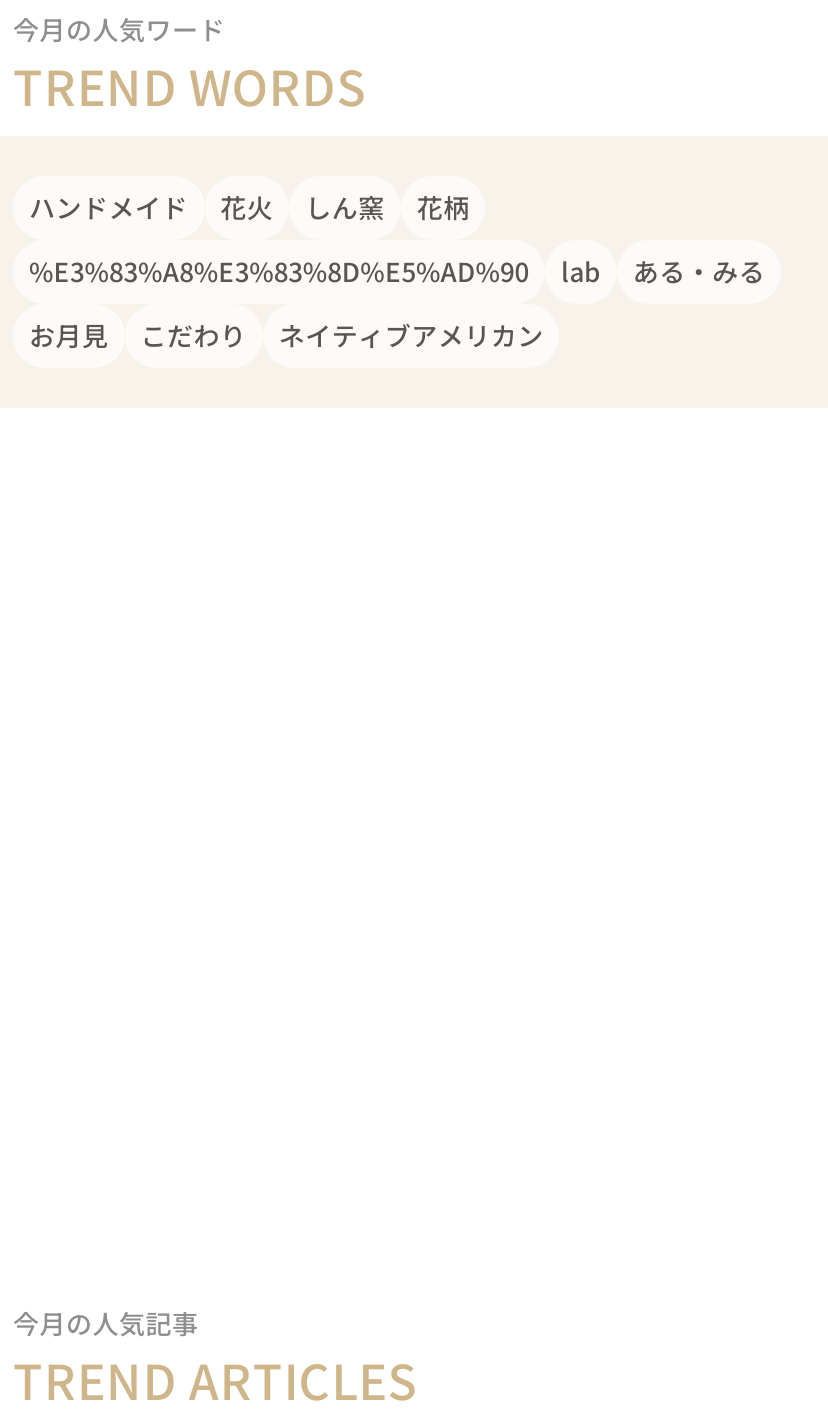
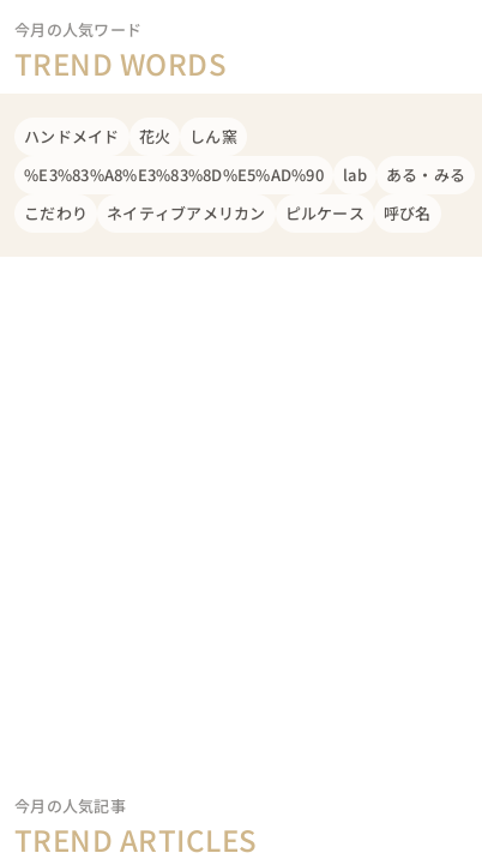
- 花柄

- お月見

+ ピルケース
+ 呼び名
